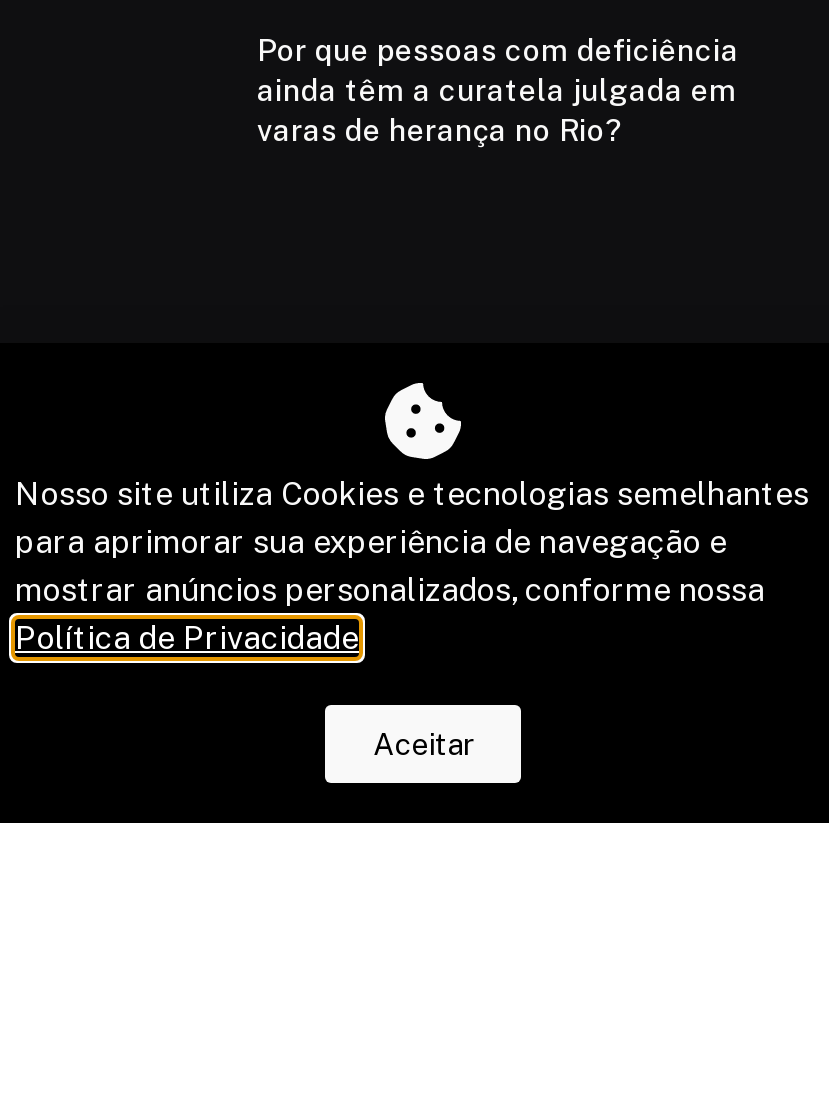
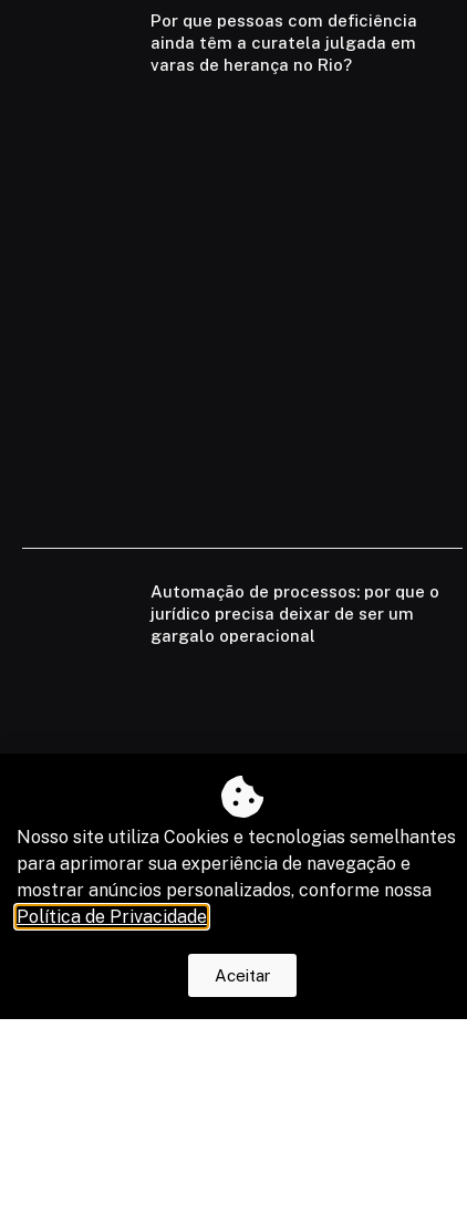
+ Automação de processos: por que o
+ jurídico precisa deixar de ser um
+ gargalo operacional
